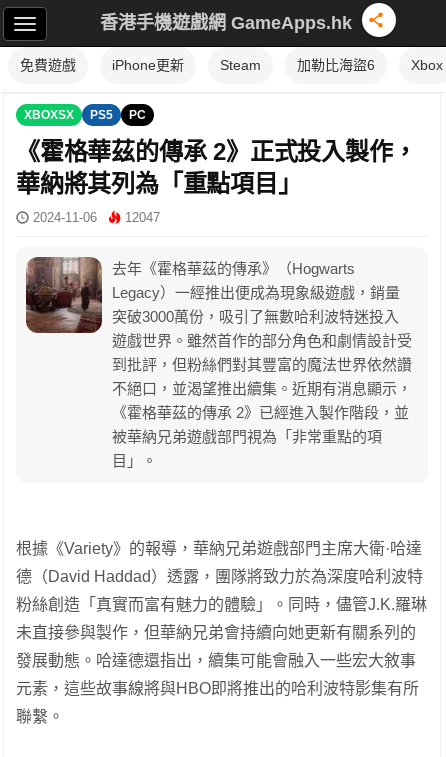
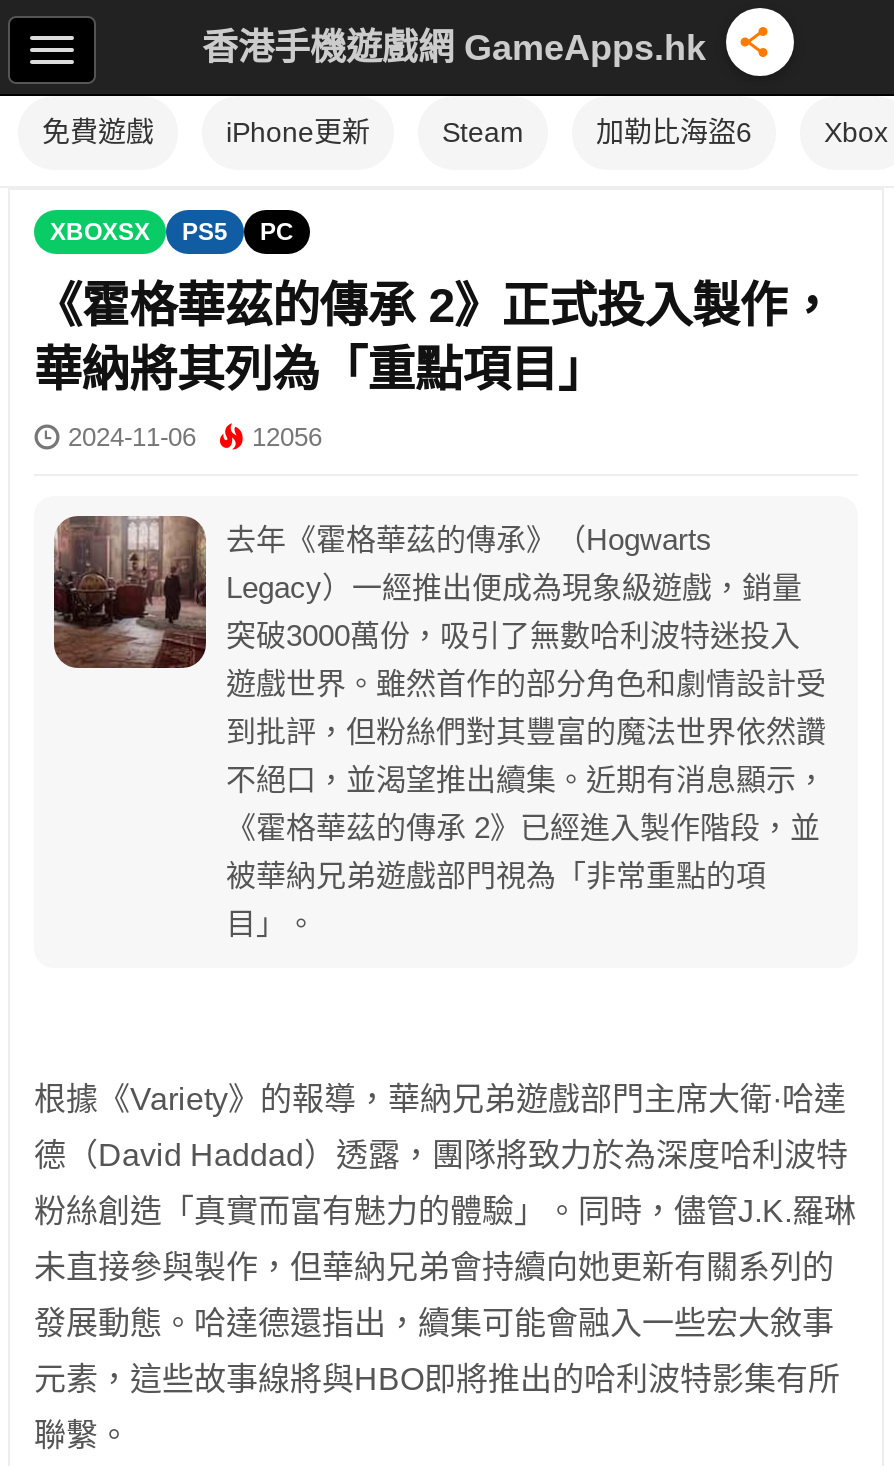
- 2024-11-06 12047
+ 2024-11-06 12056
